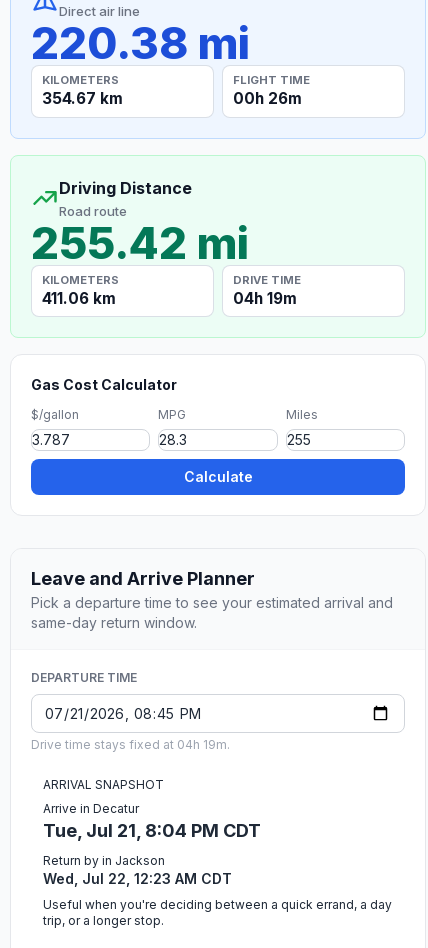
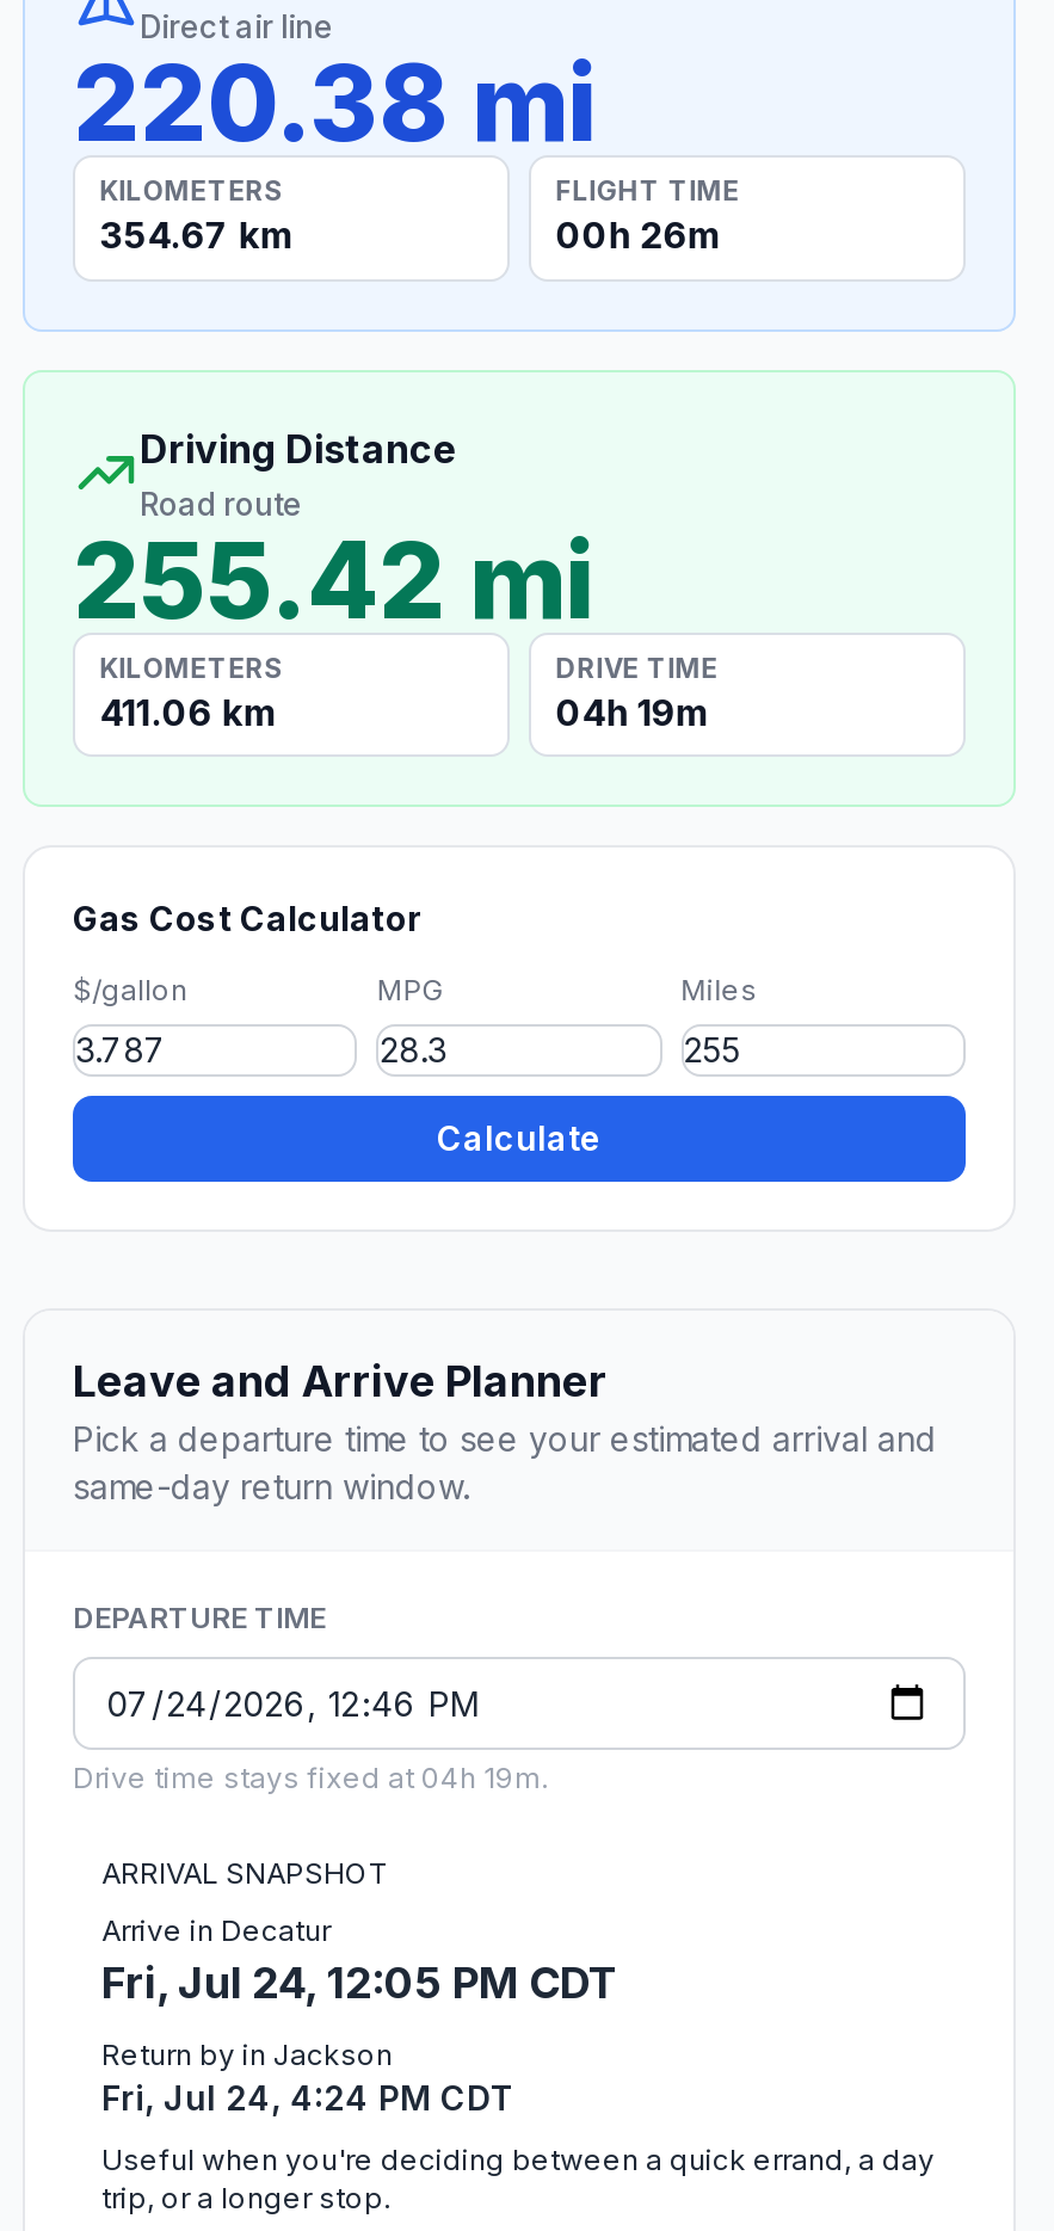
- Tue, Jul 21, 8:04 PM CDT
+ Fri, Jul 24, 12:05 PM CDT

- Wed, Jul 22, 12:23 AM CDT
+ Fri, Jul 24, 4:24 PM CDT
